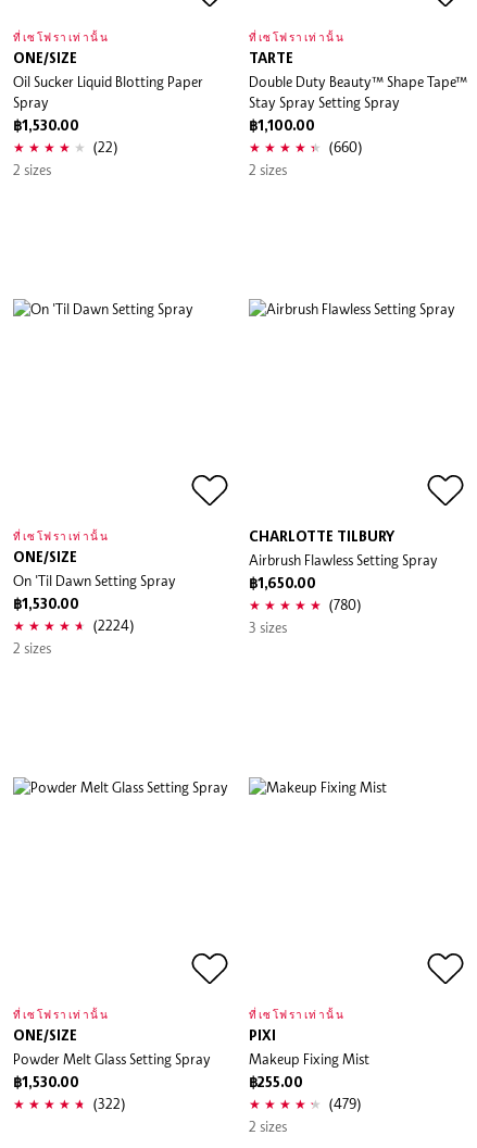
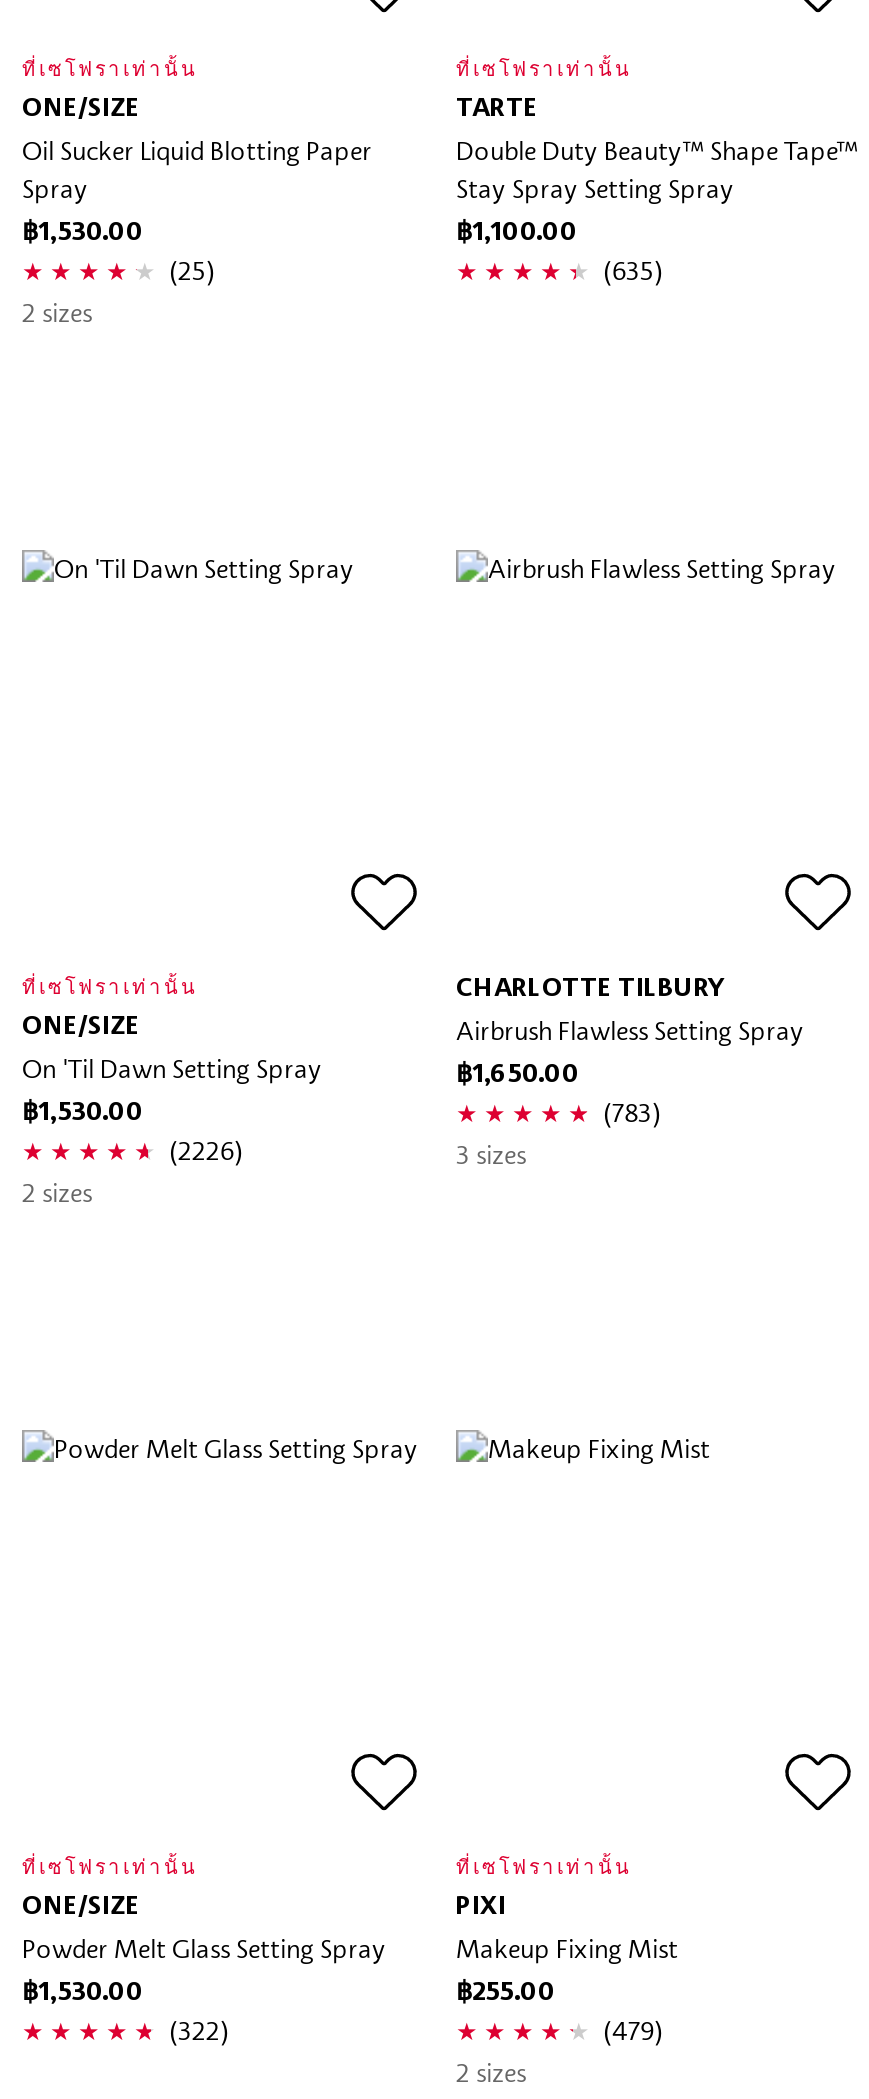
- (22)
+ (25)

- (660)
- 2 sizes
+ (635)

- (780)
+ (783)

- (2224)
+ (2226)
